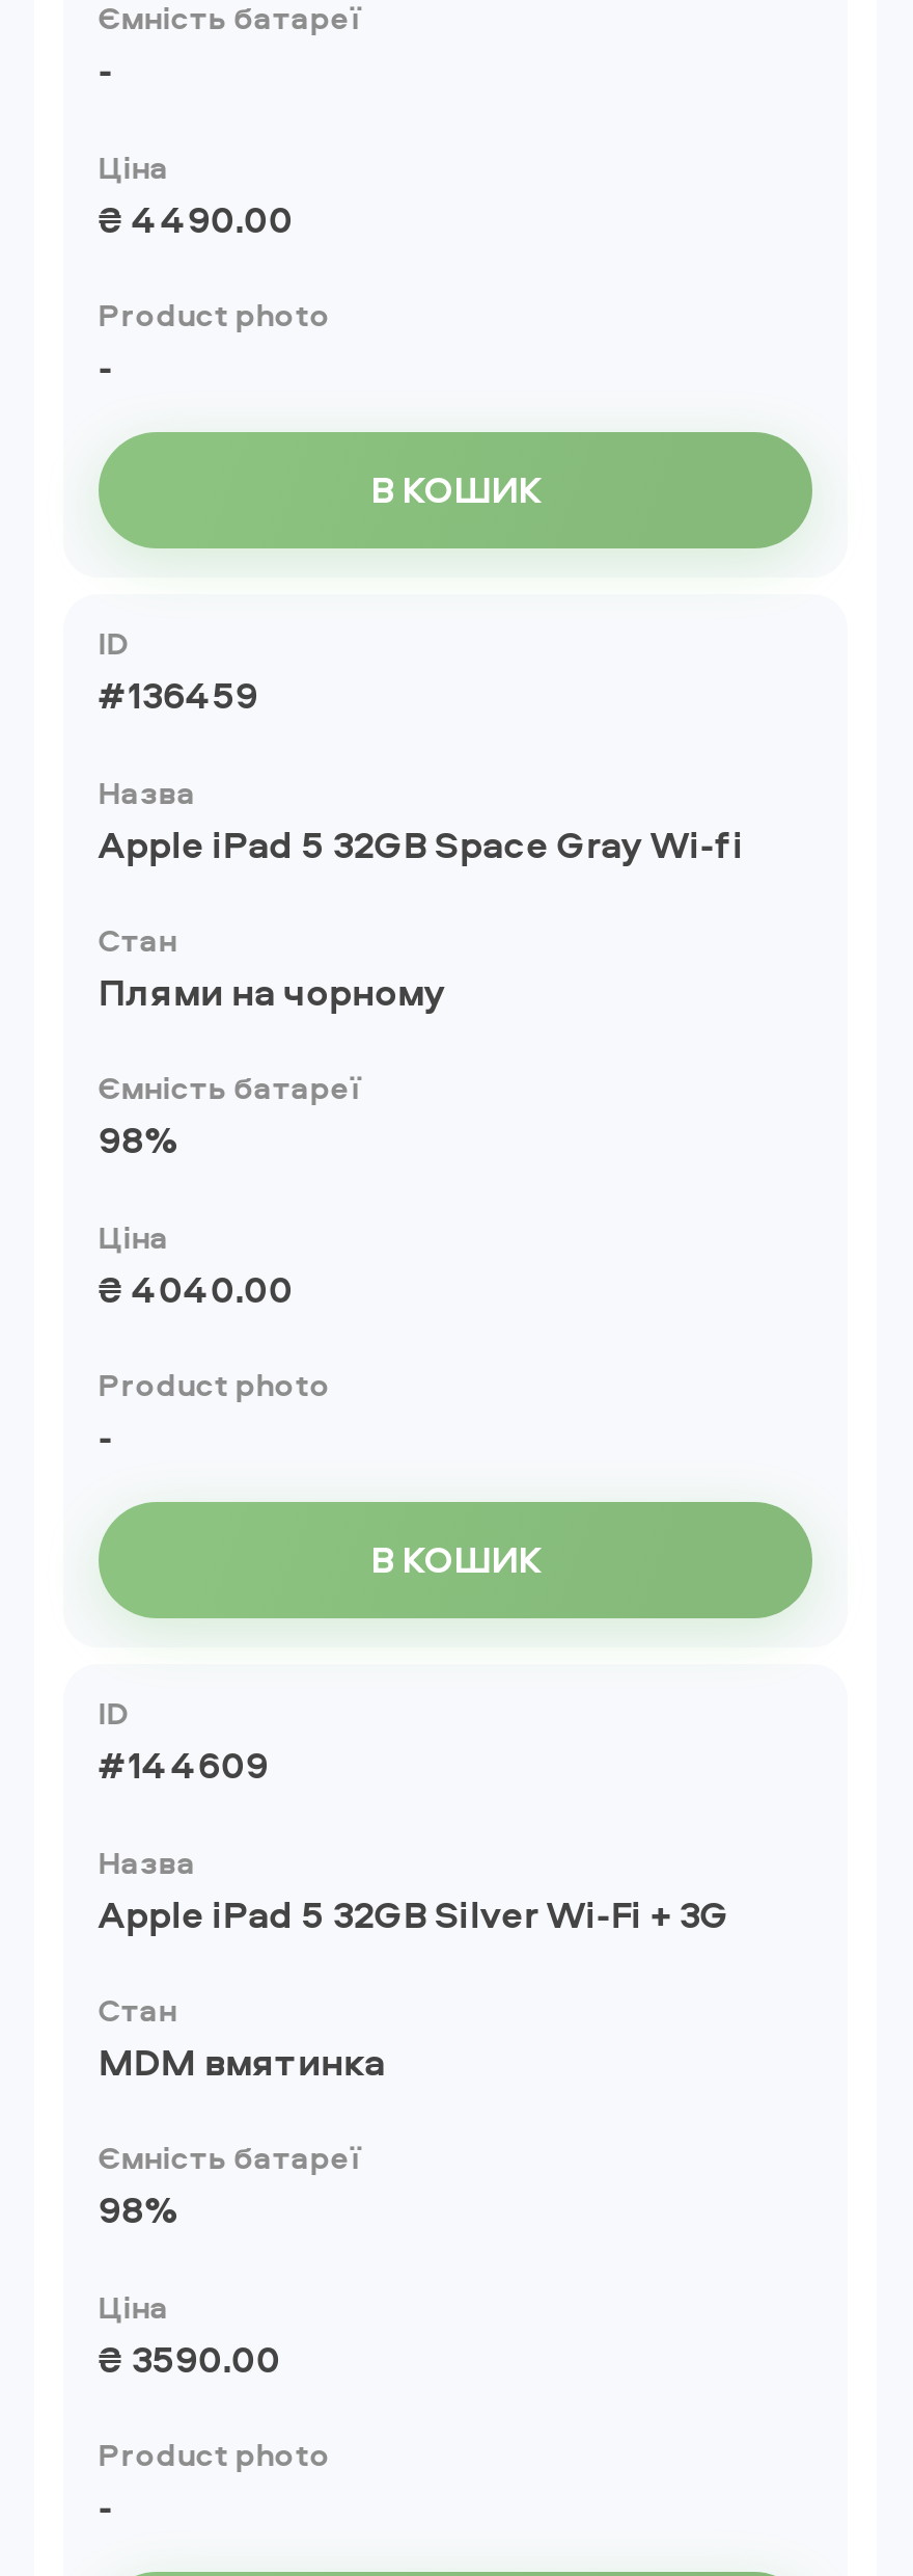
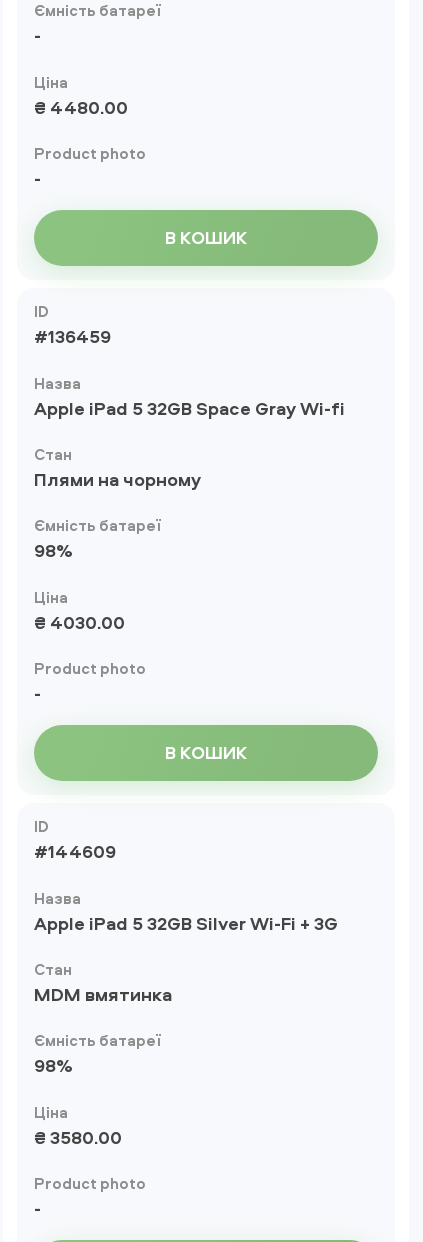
- ₴ 4490.00
+ ₴ 4480.00

- ₴ 4040.00
+ ₴ 4030.00

- ₴ 3590.00
+ ₴ 3580.00
